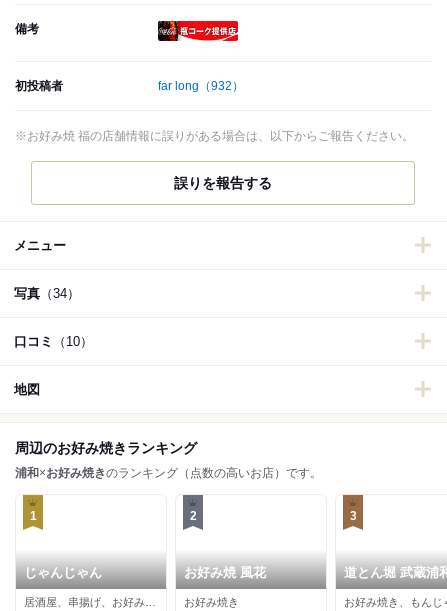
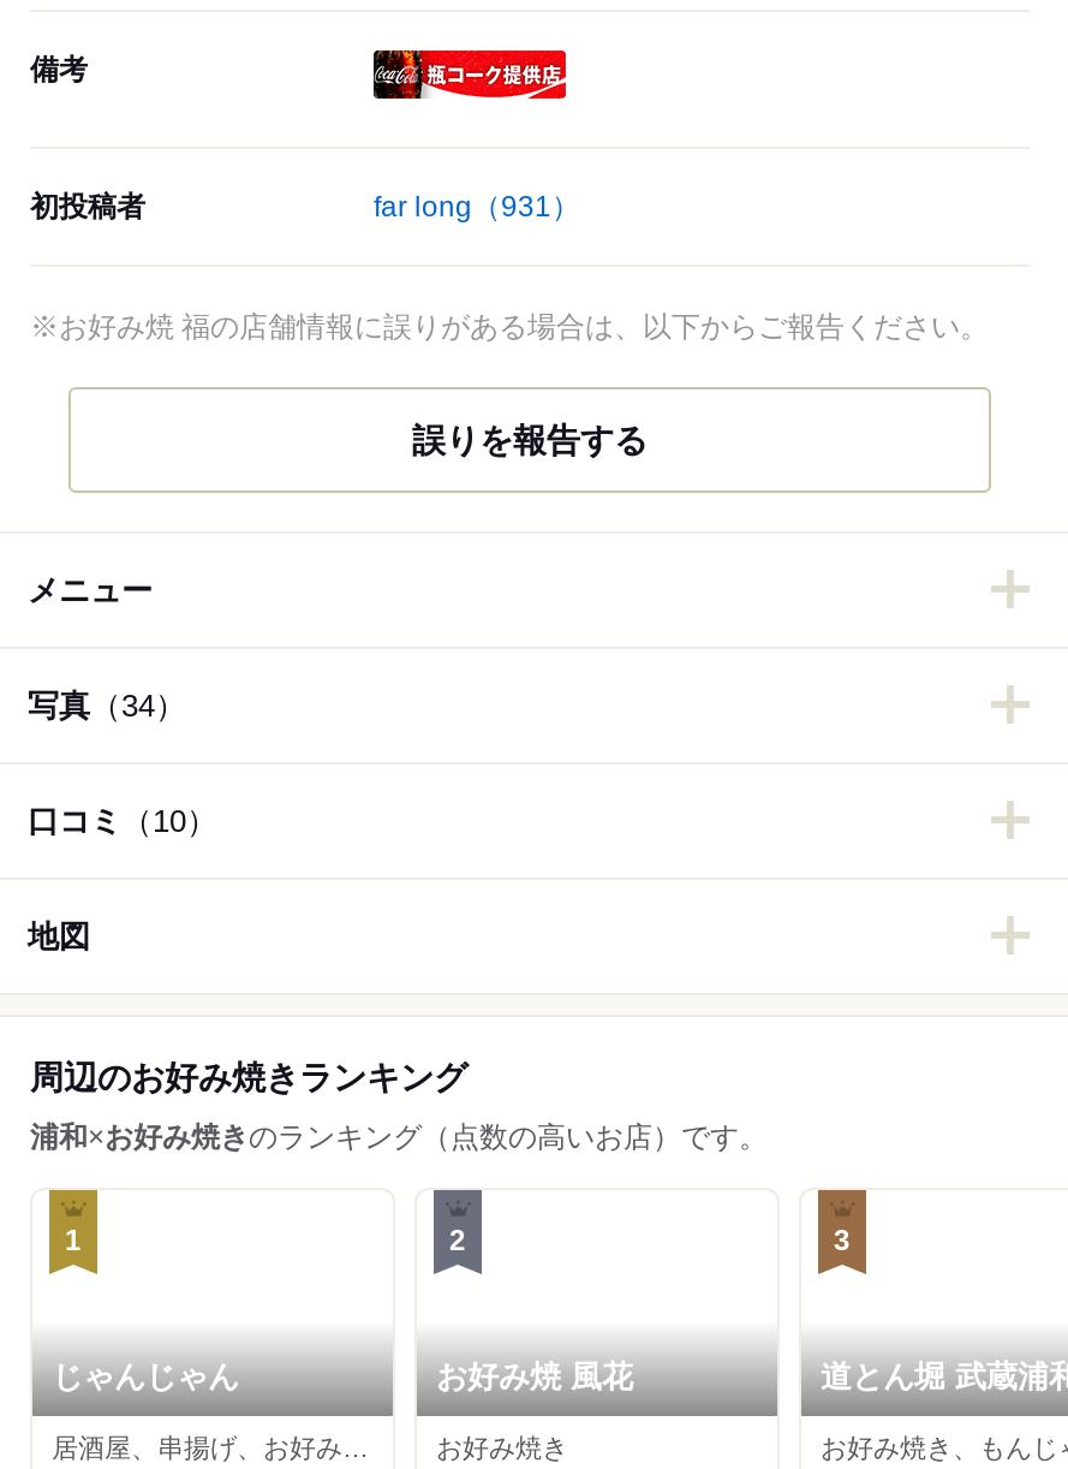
- far long（932）
+ far long（931）
